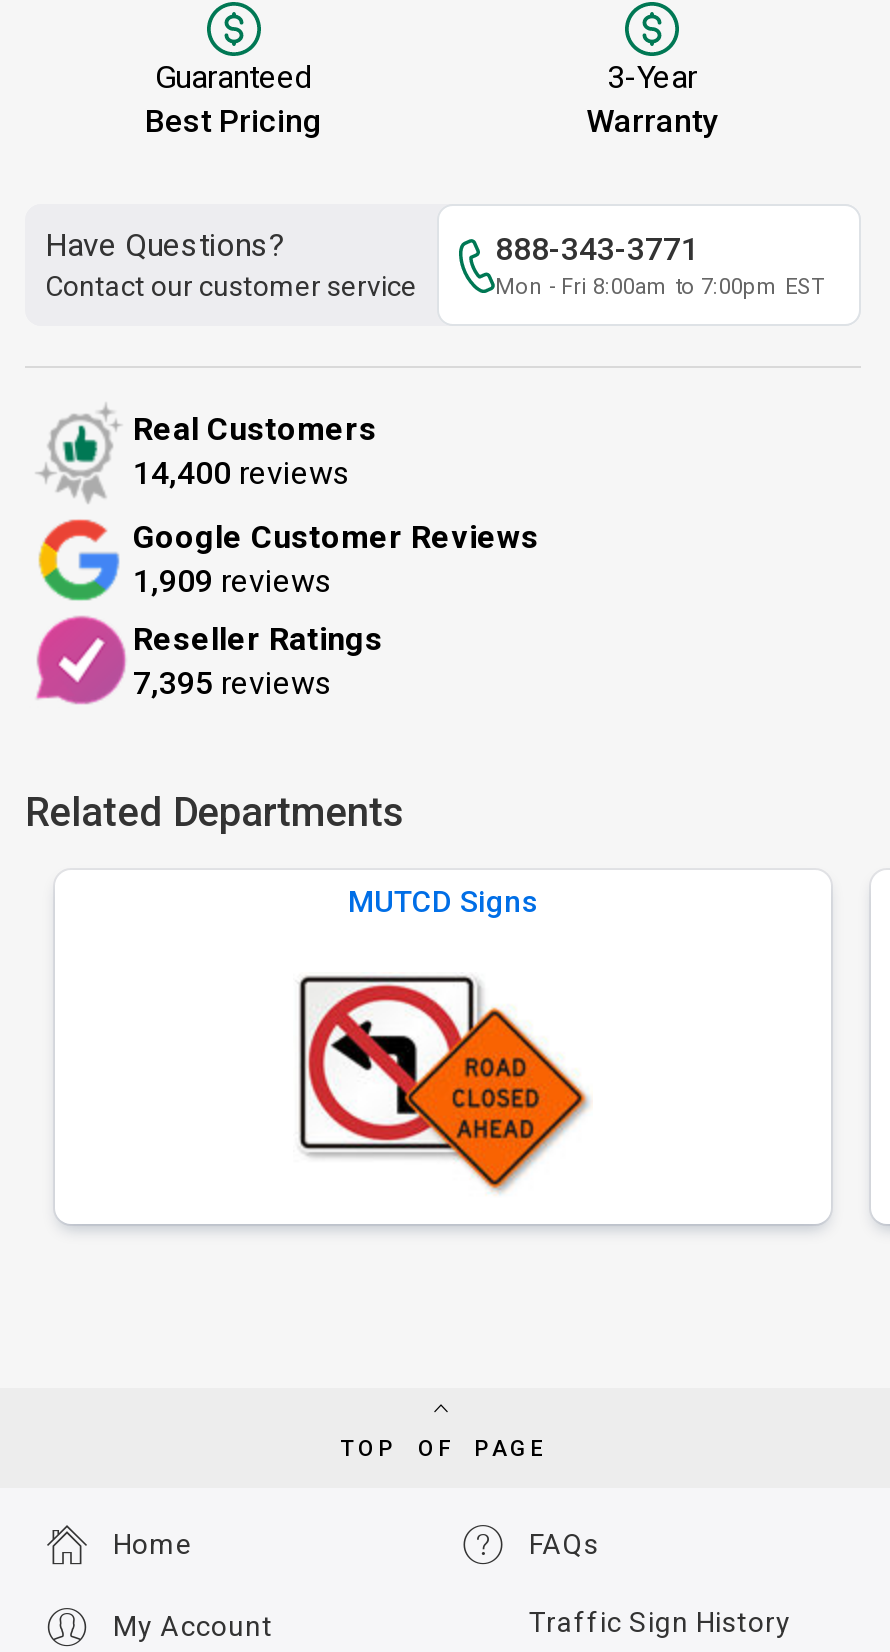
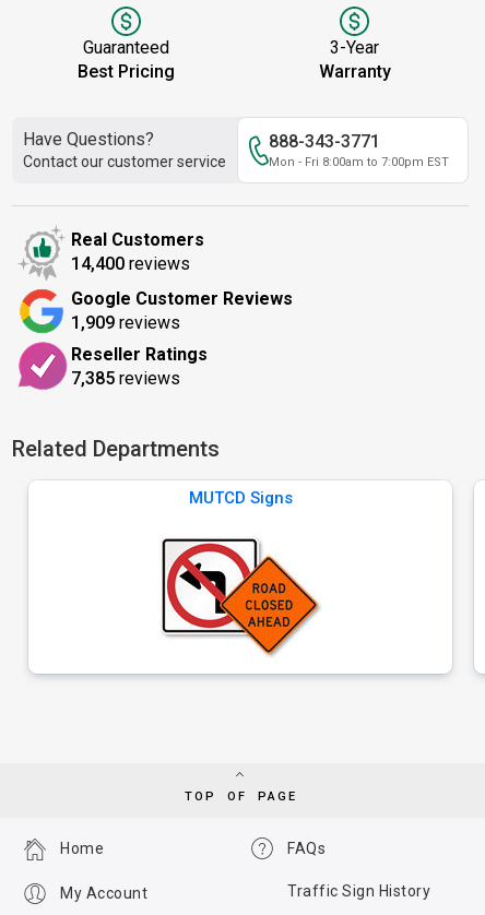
- 7,395 reviews
+ 7,385 reviews
